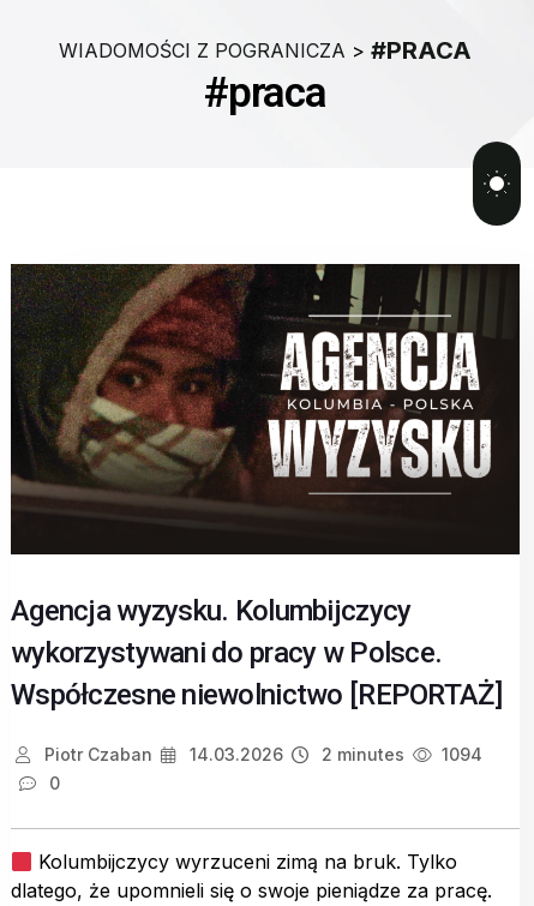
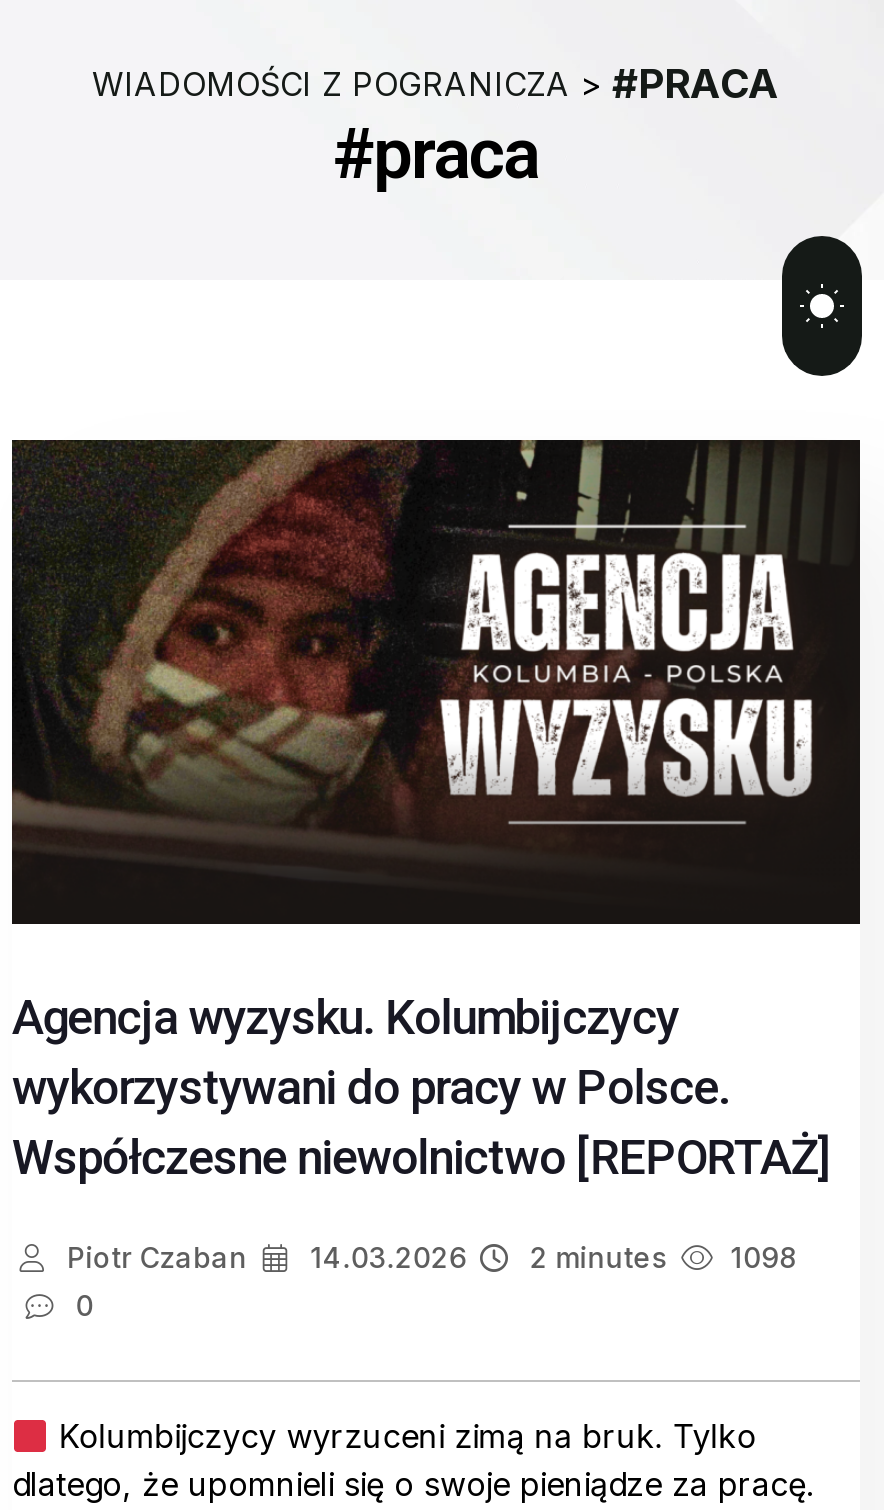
- Piotr Czaban 14.03.2026 2 minutes 1094
+ Piotr Czaban 14.03.2026 2 minutes 1098
